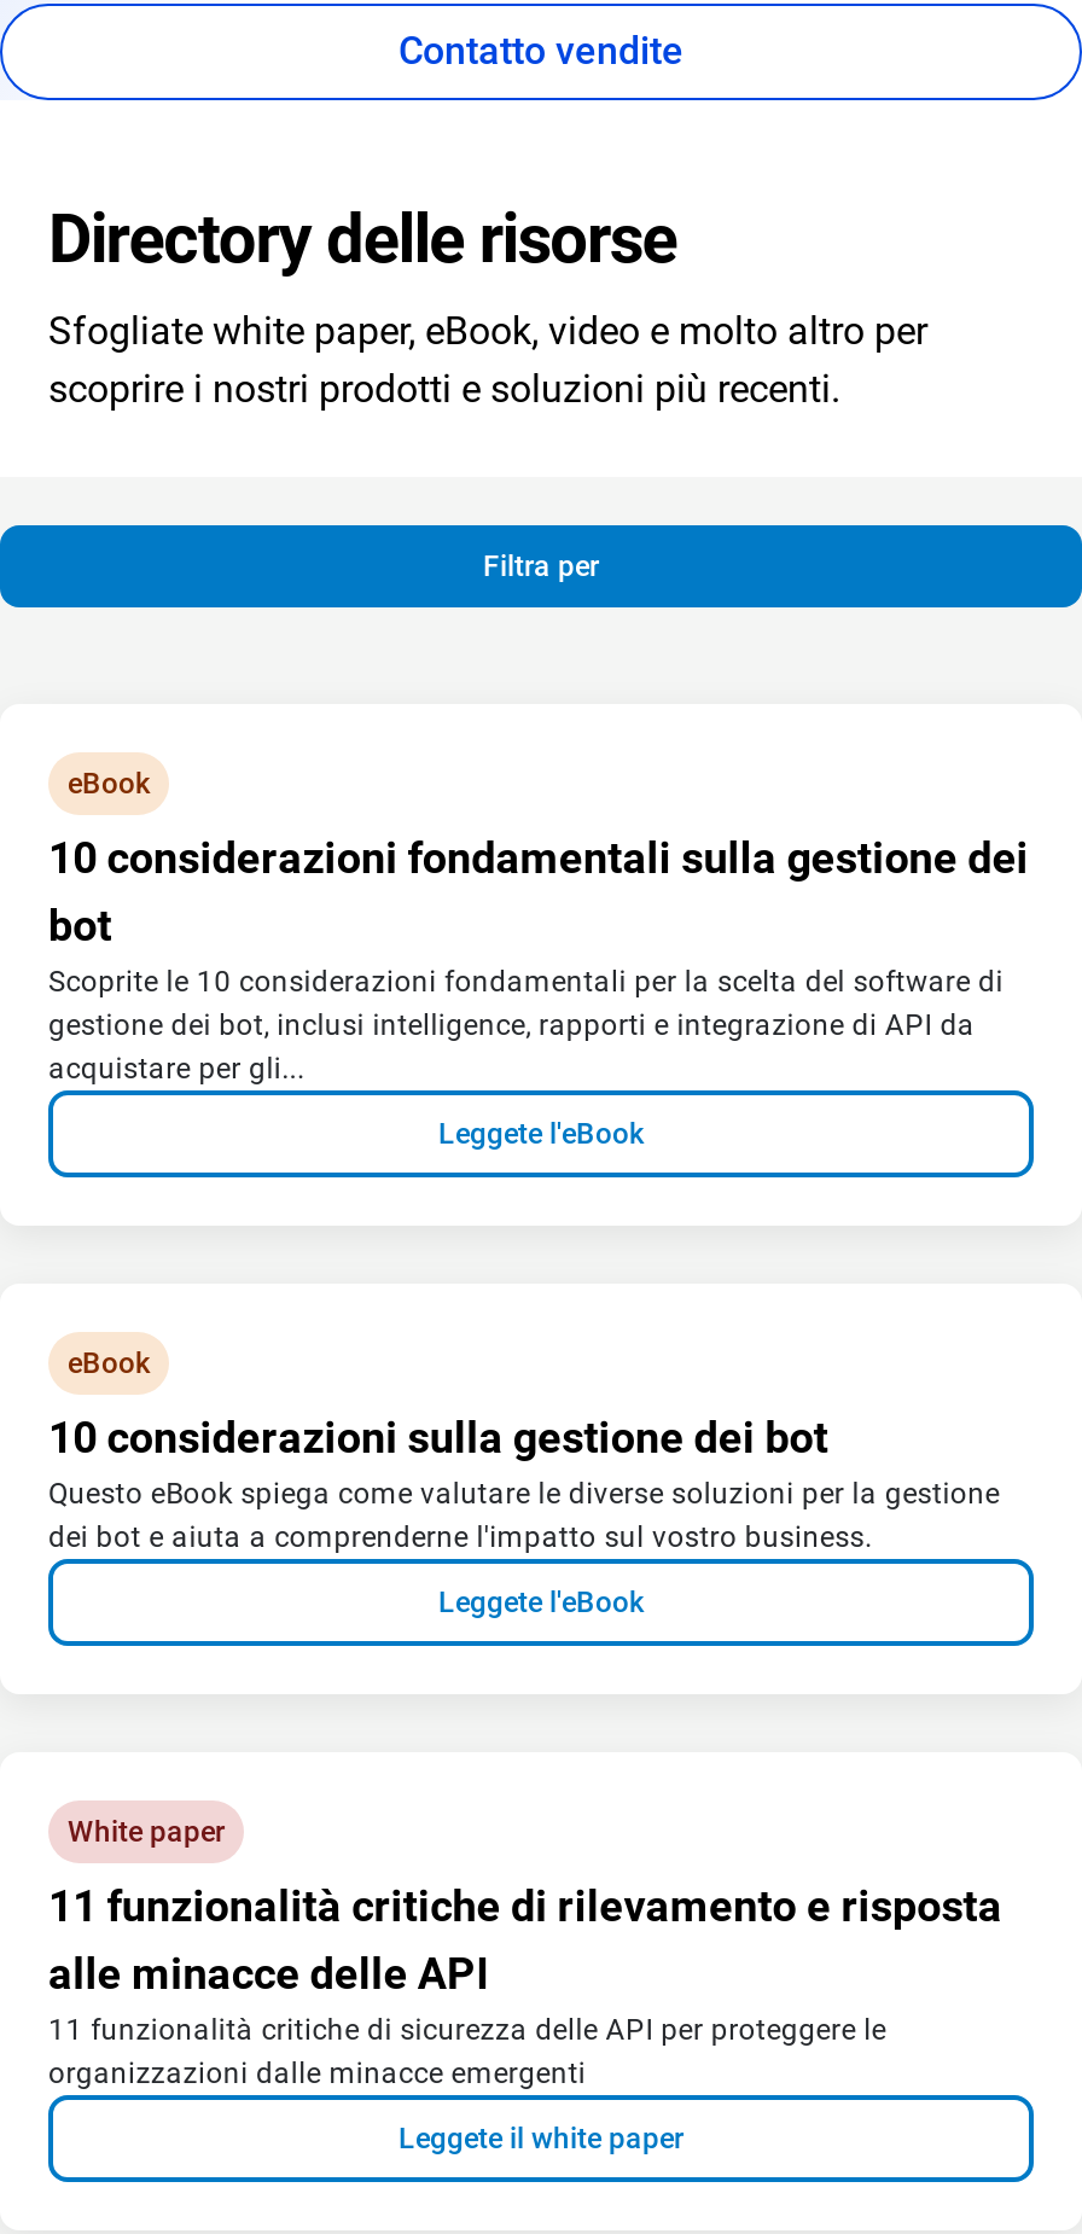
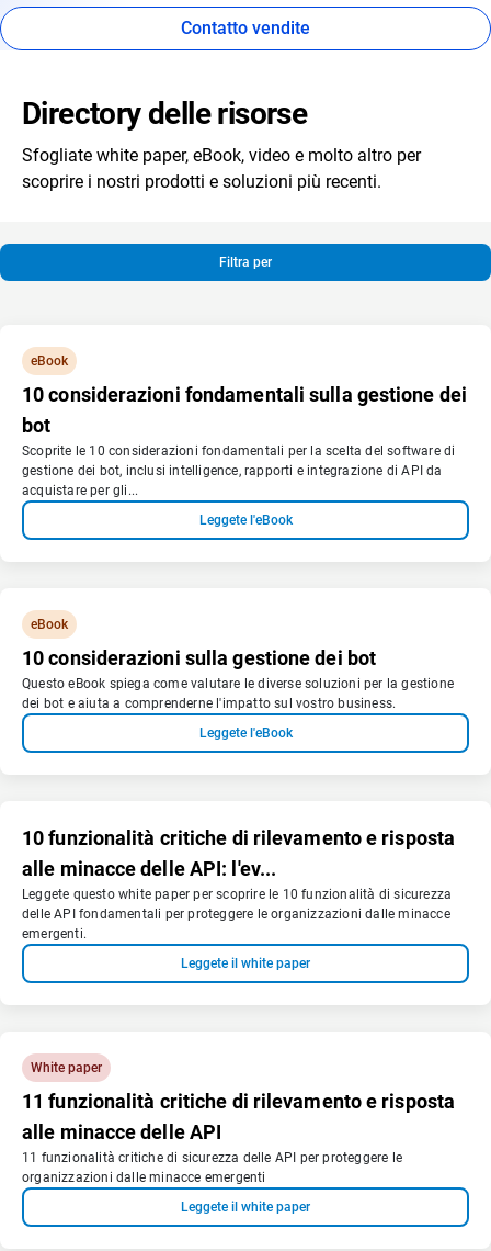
+ 10 funzionalità critiche di rilevamento e risposta
+ alle minacce delle API: l'ev...
+ Leggete questo white paper per scoprire le 10 funzionalità di sicurezza
+ delle API fondamentali per proteggere le organizzazioni dalle minacce
+ emergenti.
+ Leggete il white paper
